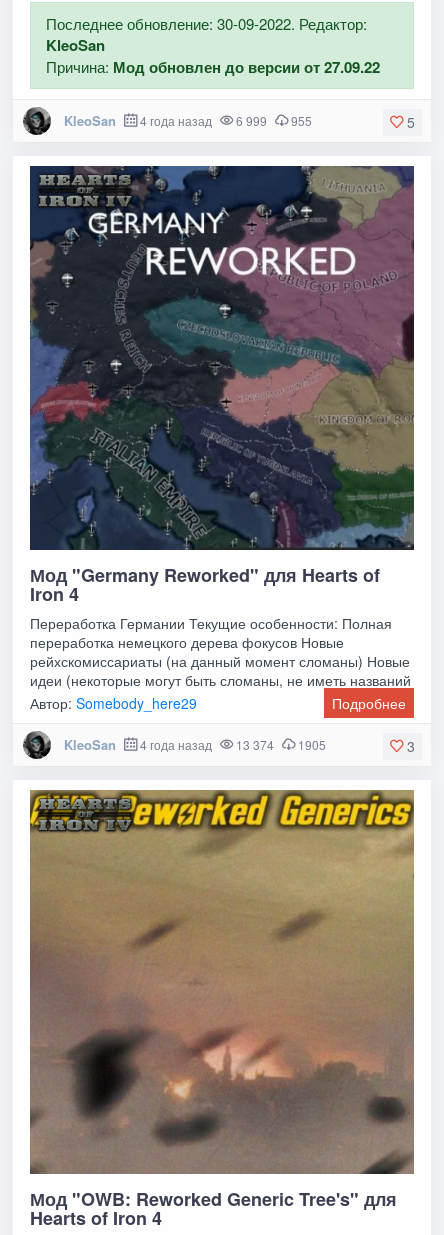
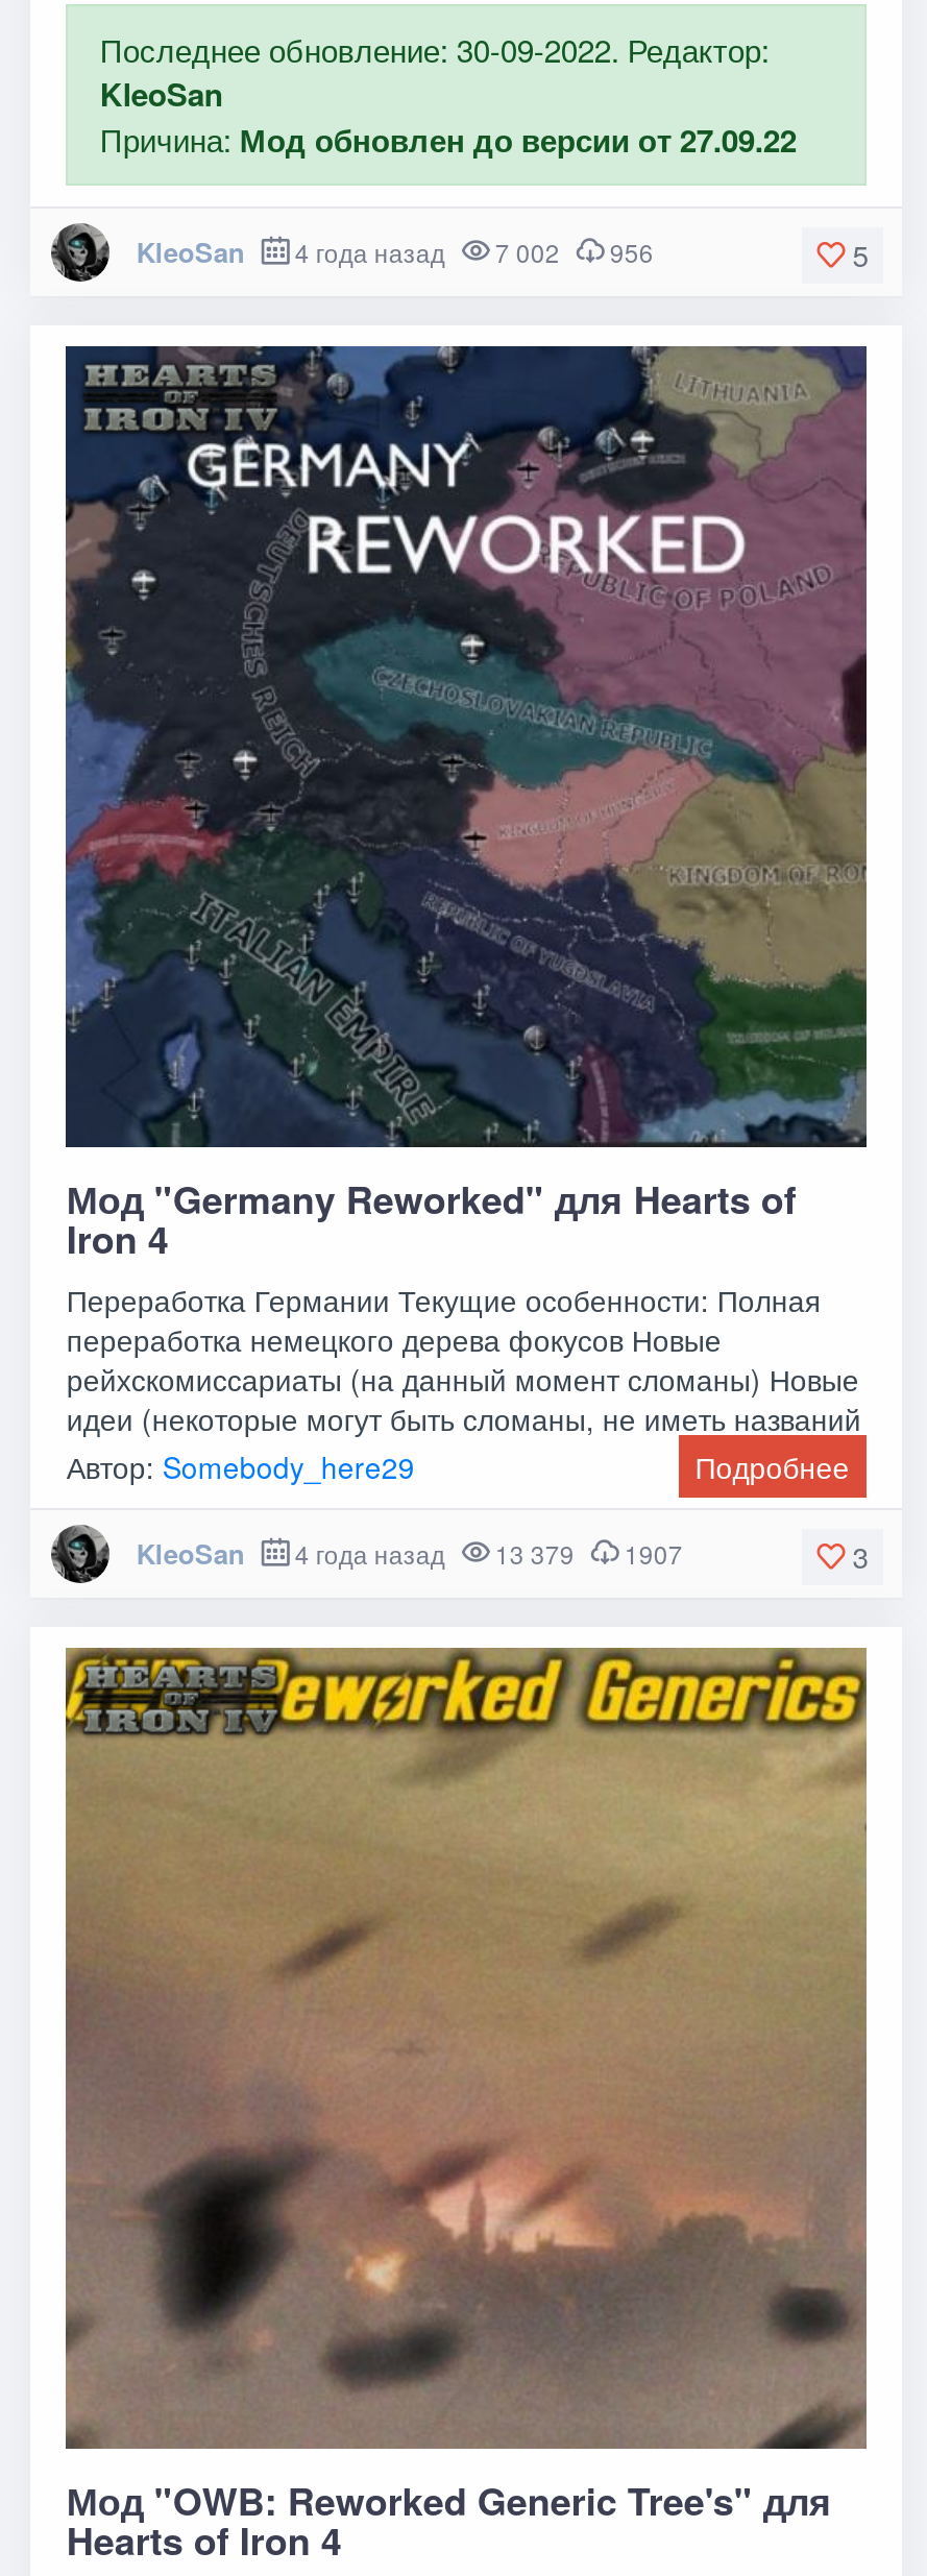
- 6 999
+ 7 002

- 955
+ 956

- 13 374
+ 13 379

- 1905
+ 1907
